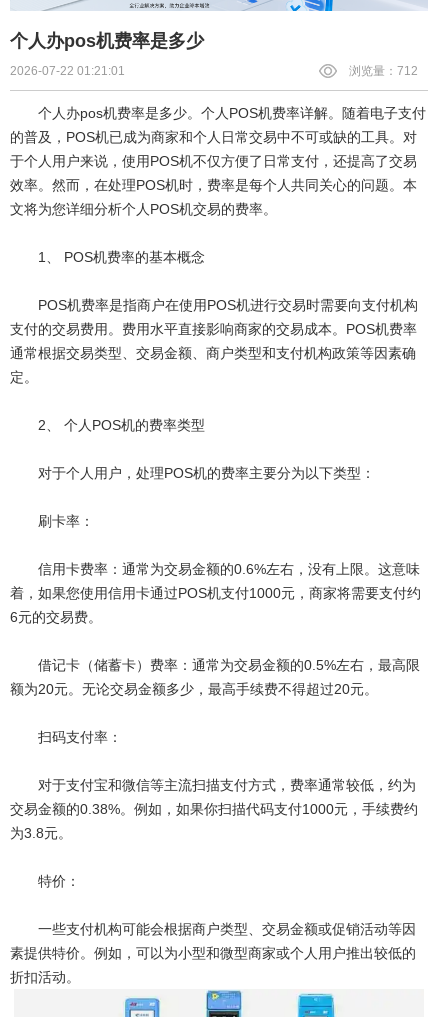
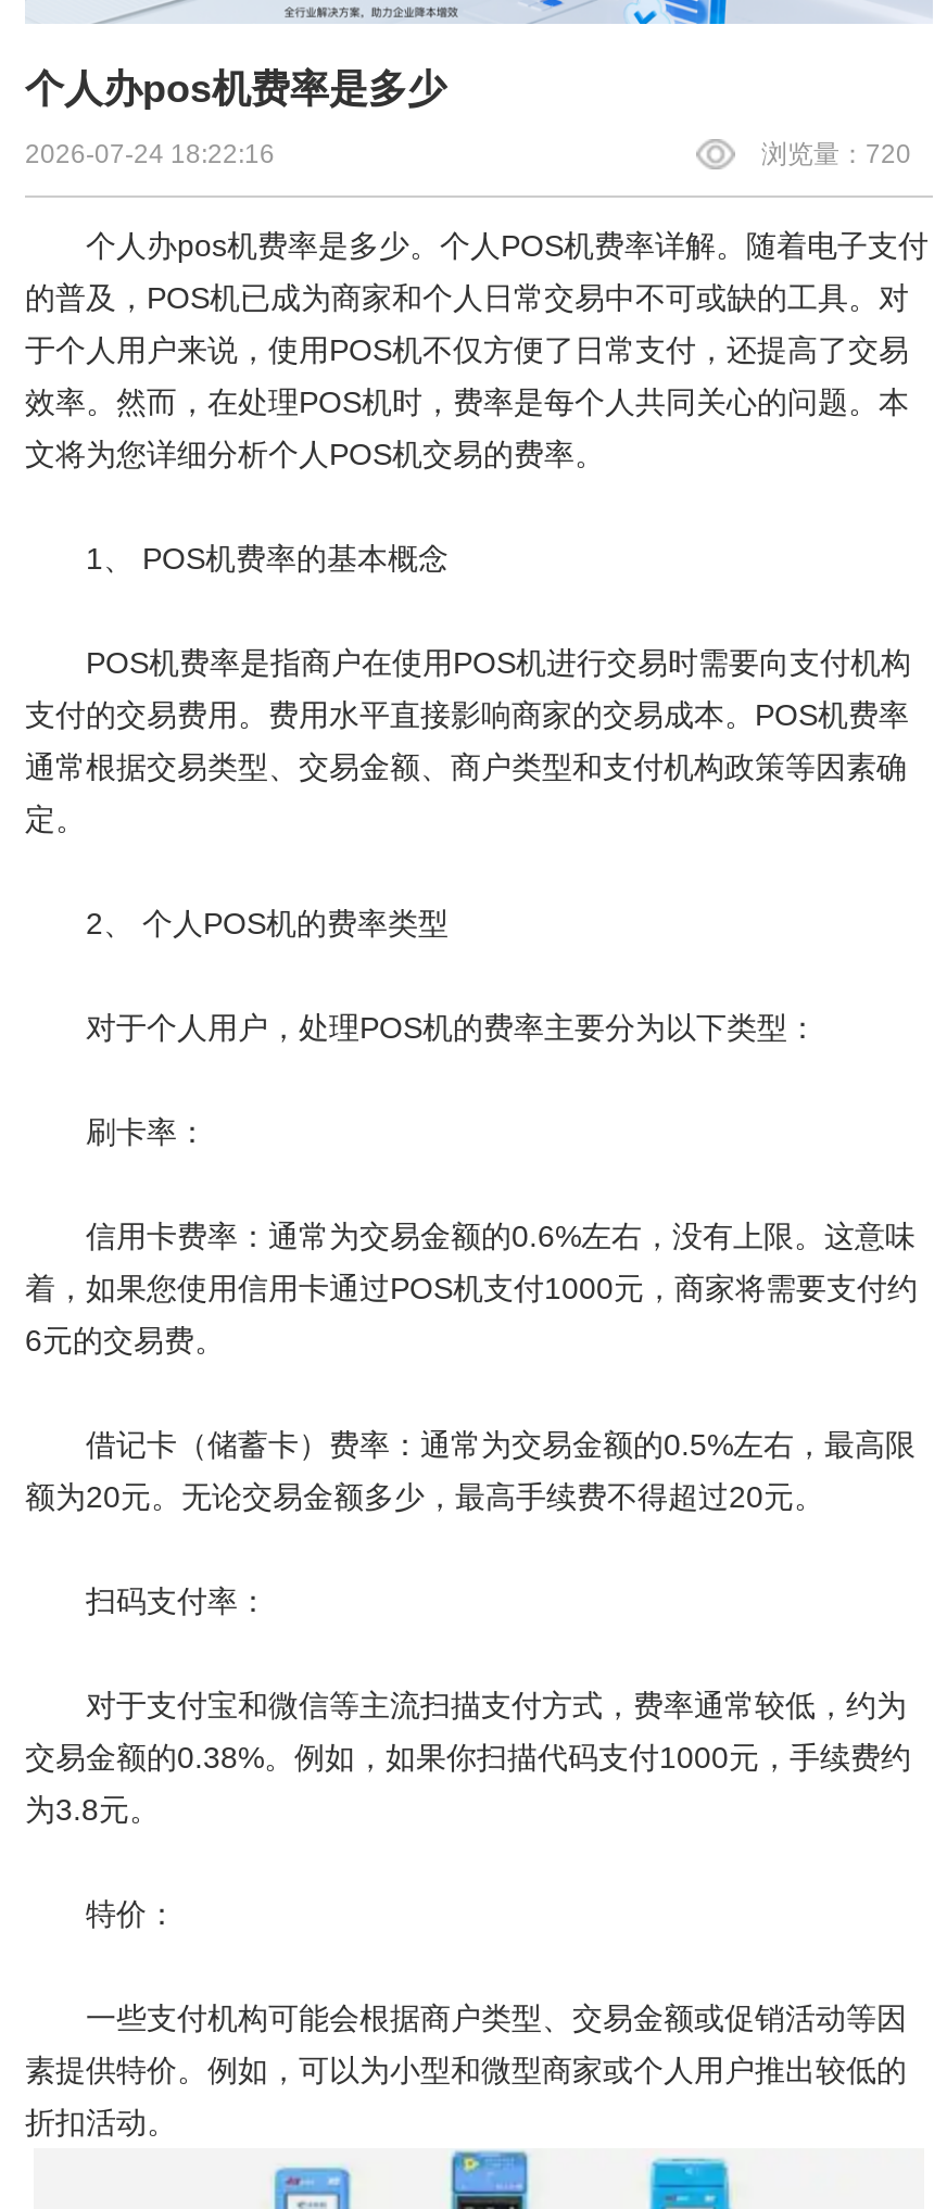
- 2026-07-22 01:21:01
+ 2026-07-24 18:22:16

- 浏览量：712
+ 浏览量：720
